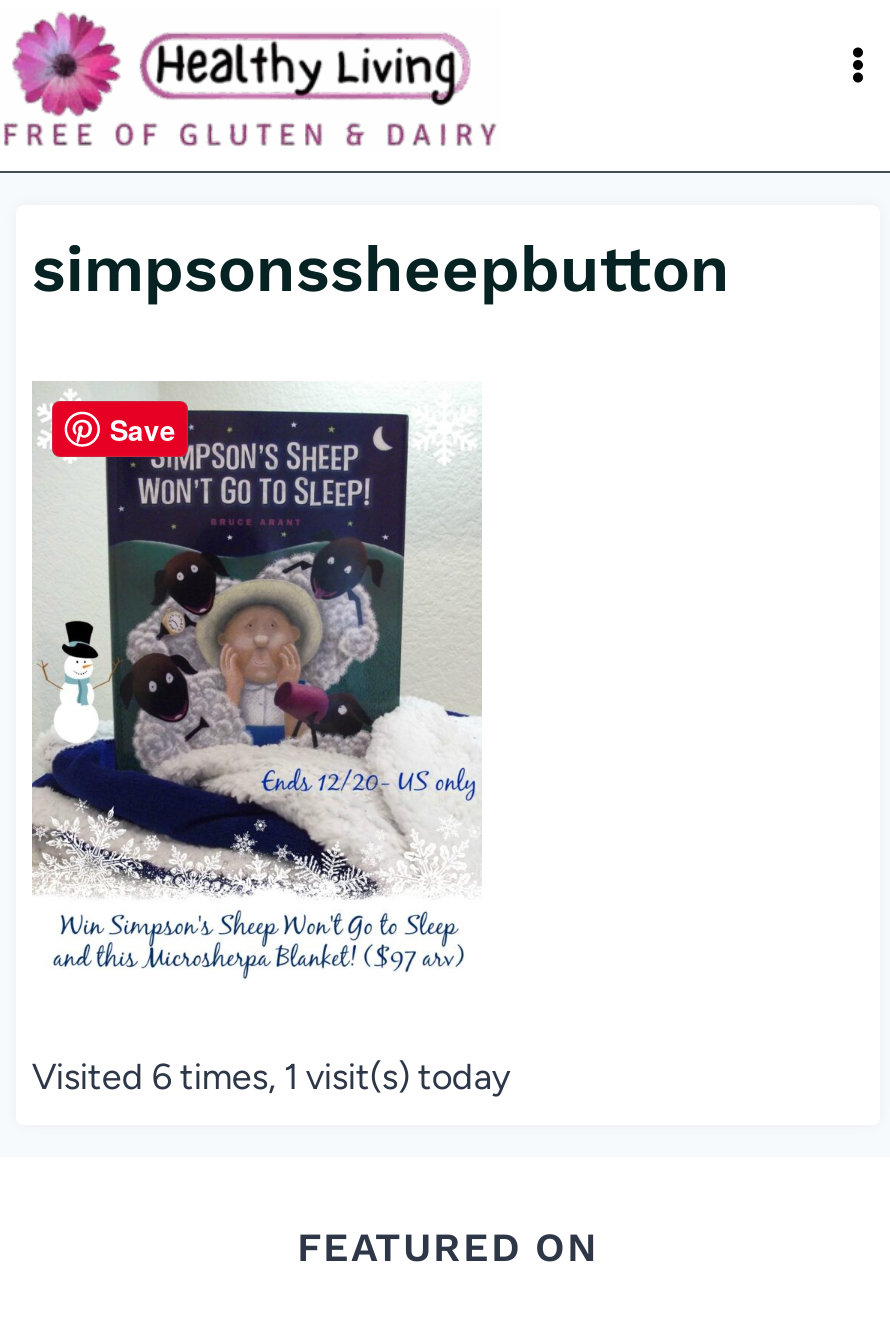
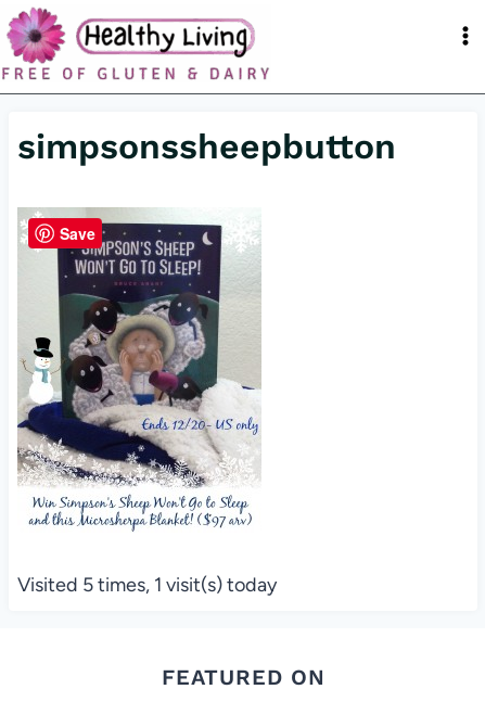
- Visited 6 times, 1 visit(s) today
+ Visited 5 times, 1 visit(s) today
